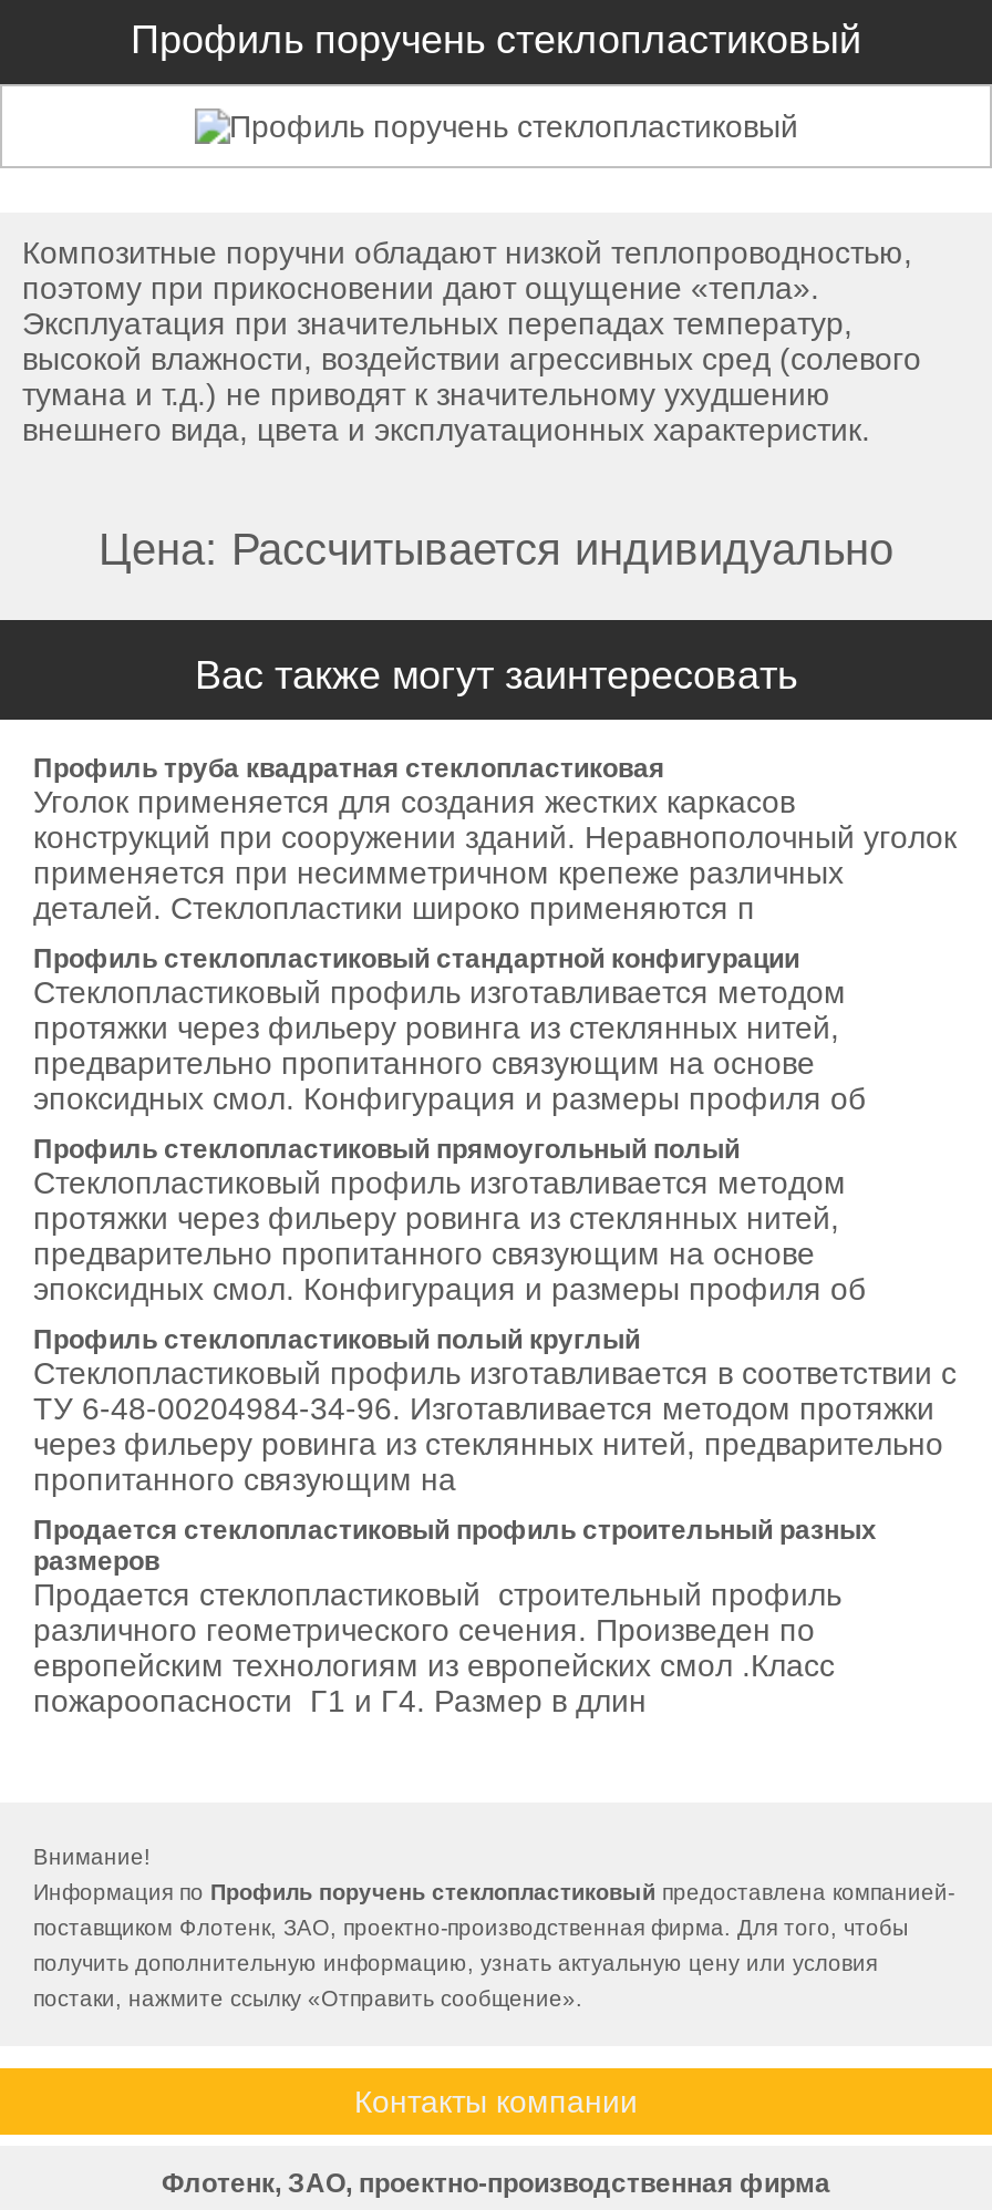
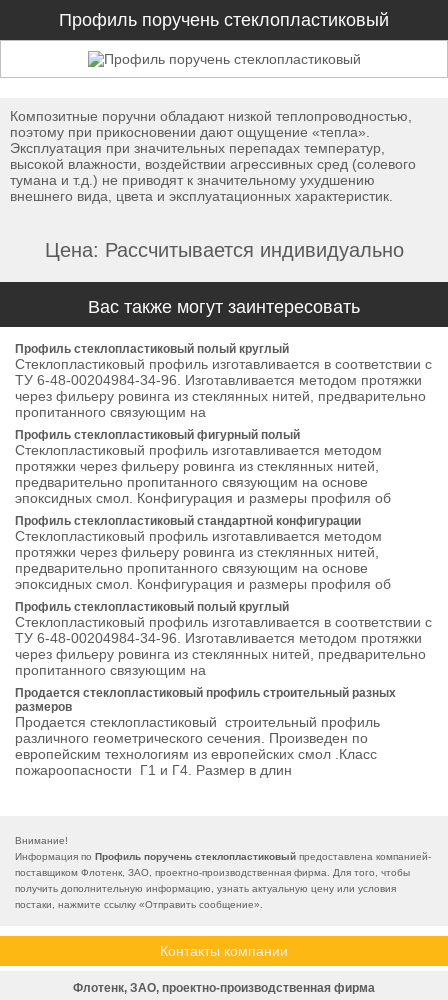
+ Профиль стеклопластиковый фигурный полый

- Профиль труба квадратная стеклопластиковая
- Уголок применяется для создания жестких каркасов
- конструкций при сооружении зданий. Неравнополочный уголок
- применяется при несимметричном крепеже различных
- деталей. Стеклопластики широко применяются п
+ Профиль стеклопластиковый полый круглый
+ Стеклопластиковый профиль изготавливается в соответствии с
+ ТУ 6-48-00204984-34-96. Изготавливается методом протяжки
+ через фильеру ровинга из стеклянных нитей, предварительно
+ пропитанного связующим на

moved down: Профиль стеклопластиковый стандартной конфигурации

- Профиль стеклопластиковый прямоугольный полый
